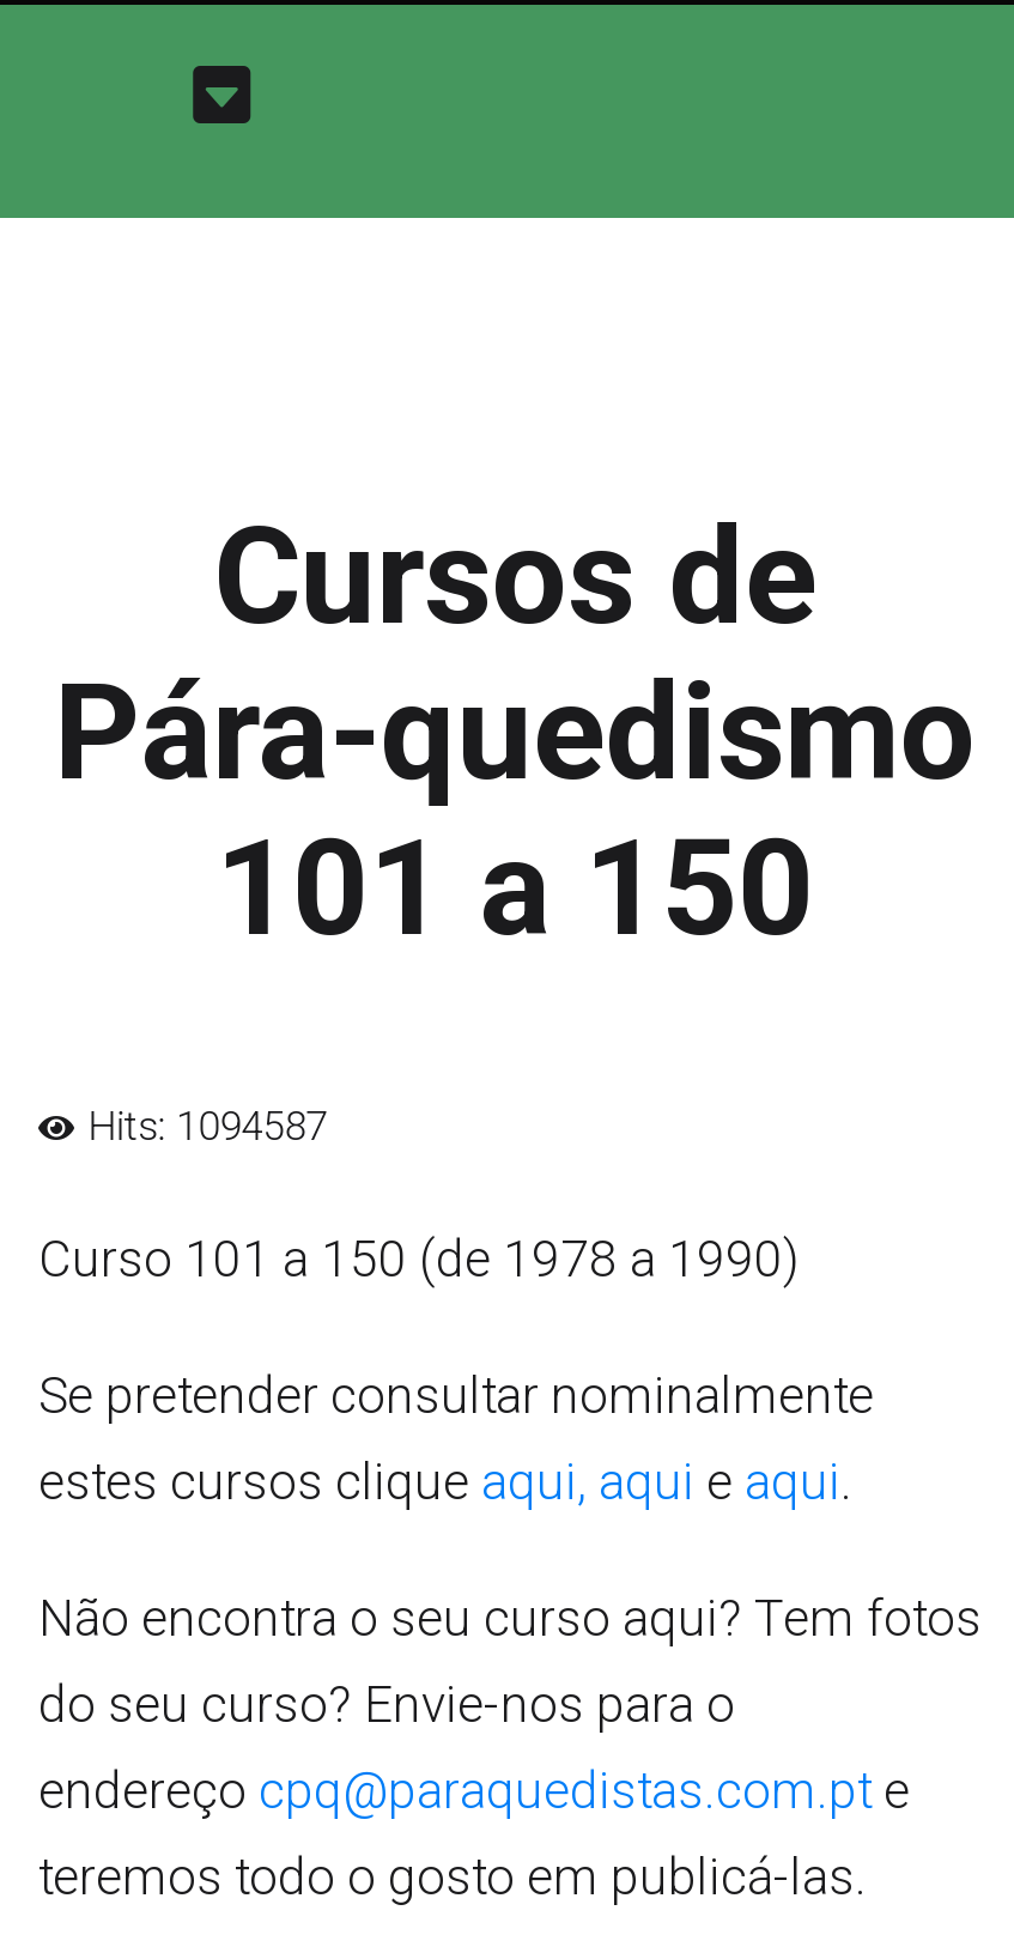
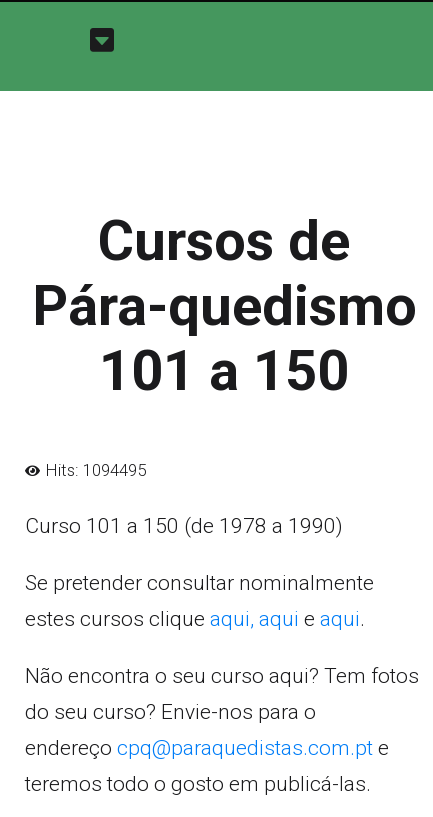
- Hits: 1094587
+ Hits: 1094495
